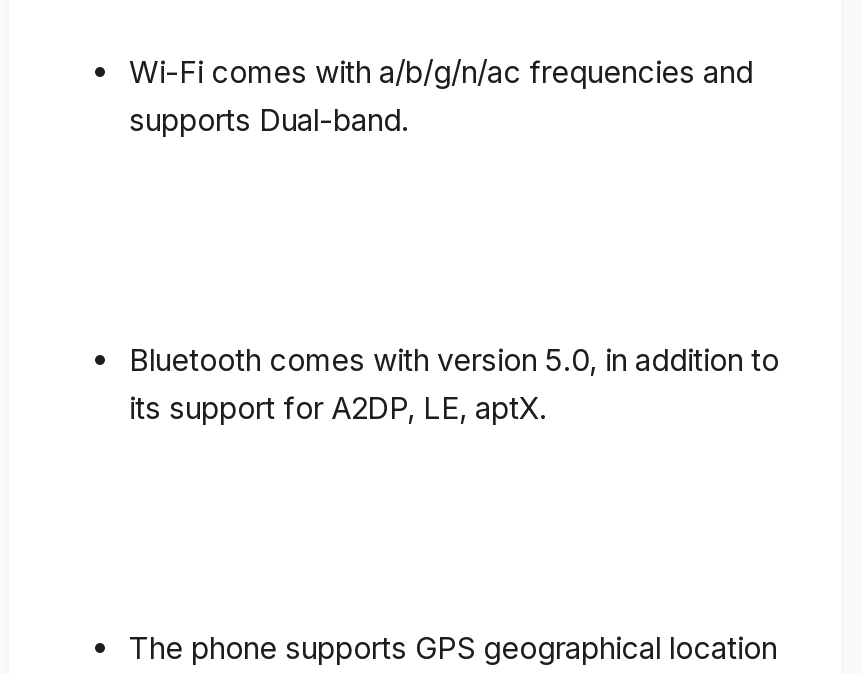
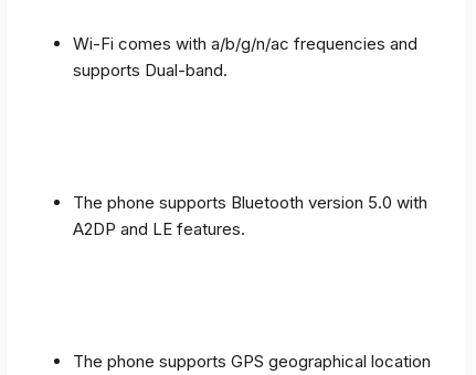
- Bluetooth comes with version 5.0, in addition to
- its support for A2DP, LE, aptX.
+ The phone supports Bluetooth version 5.0 with
+ A2DP and LE features.
